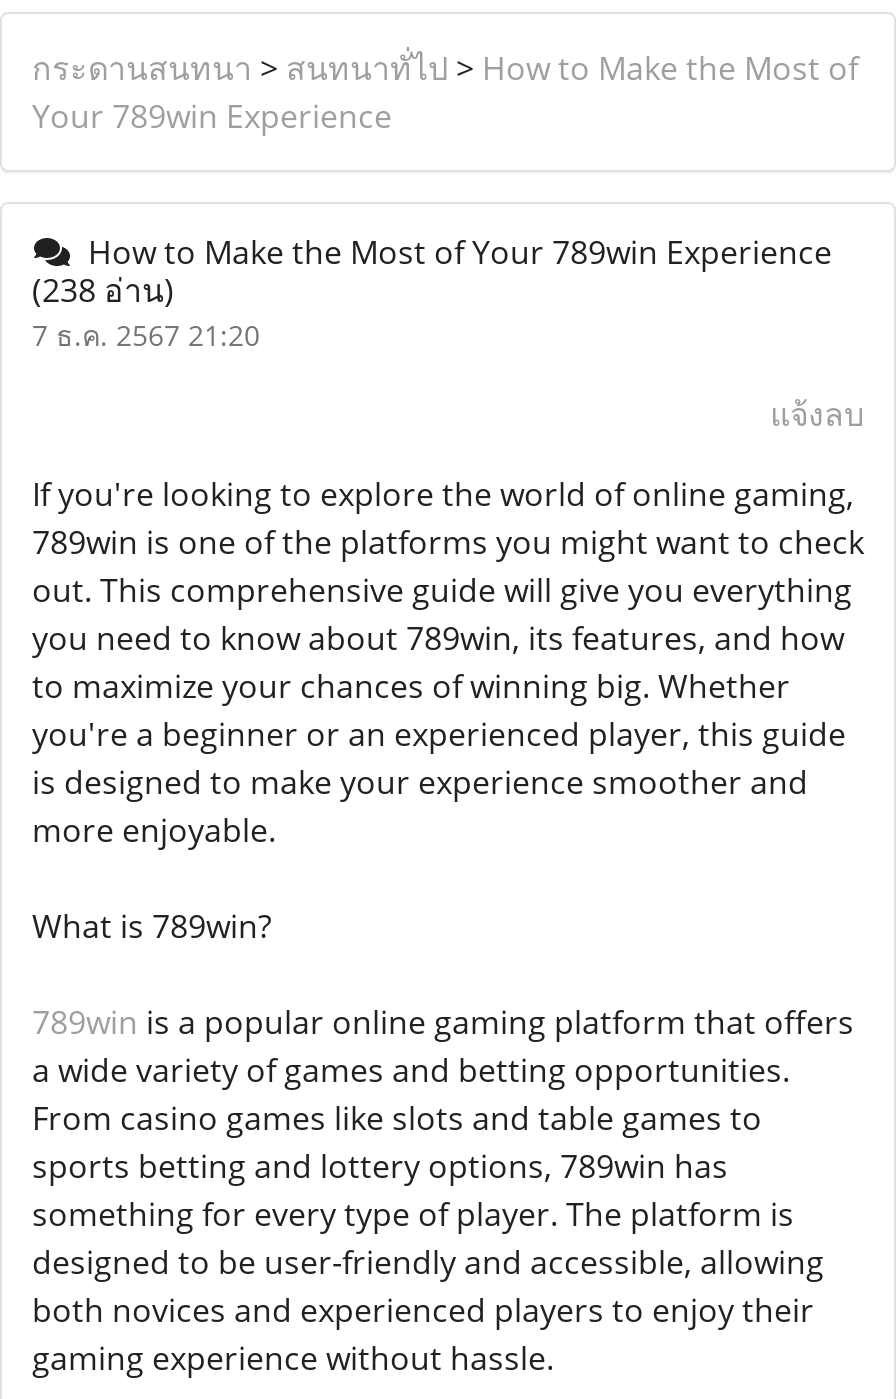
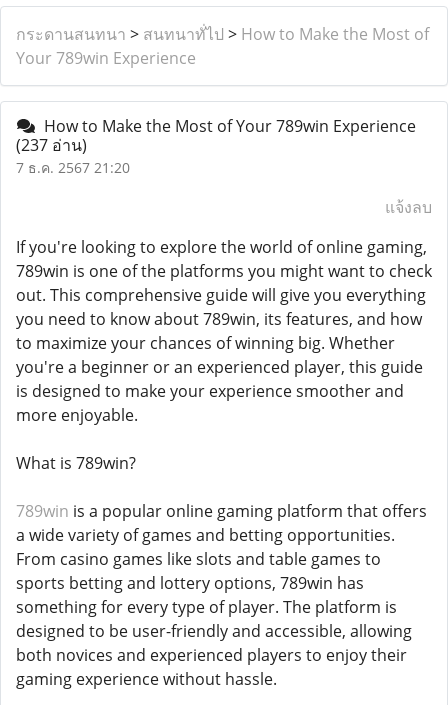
- (238 อ่าน)
+ (237 อ่าน)
